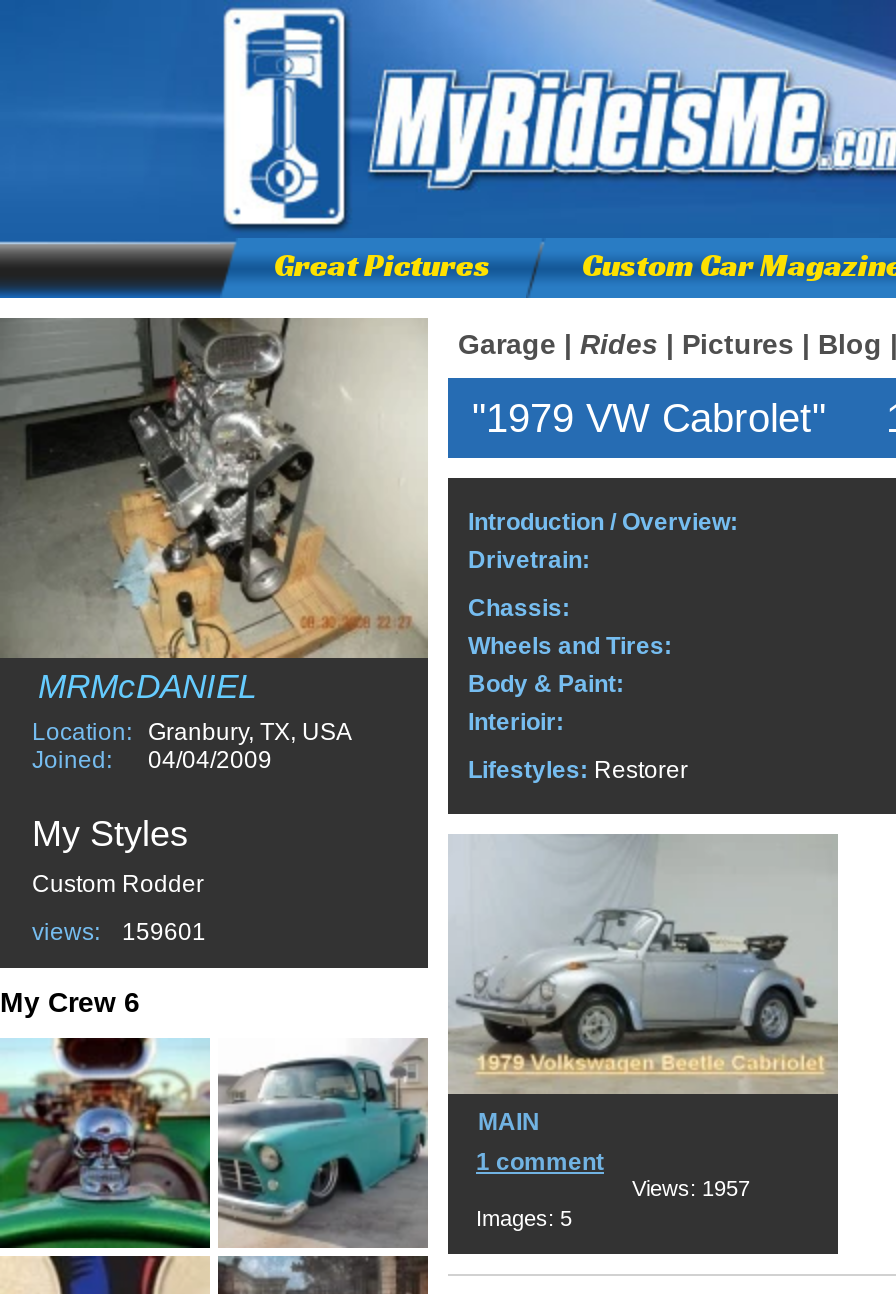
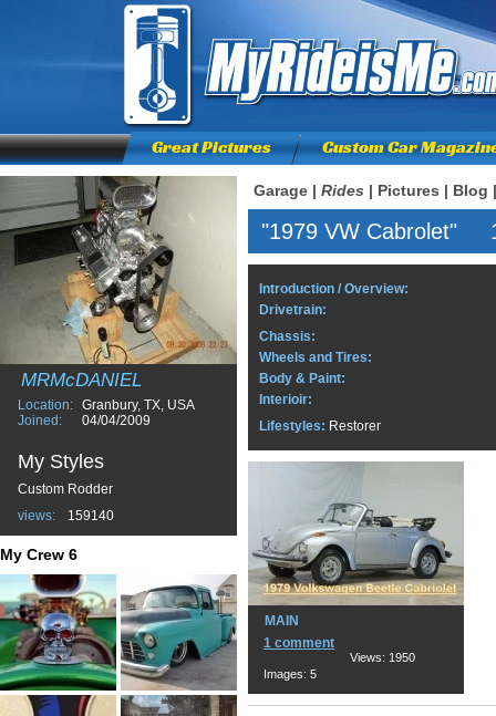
- views: 159601
+ views: 159140

- Views: 1957
+ Views: 1950
